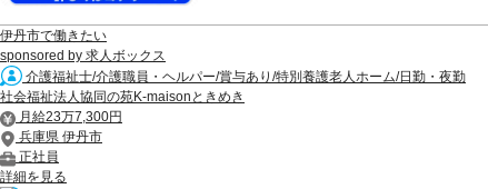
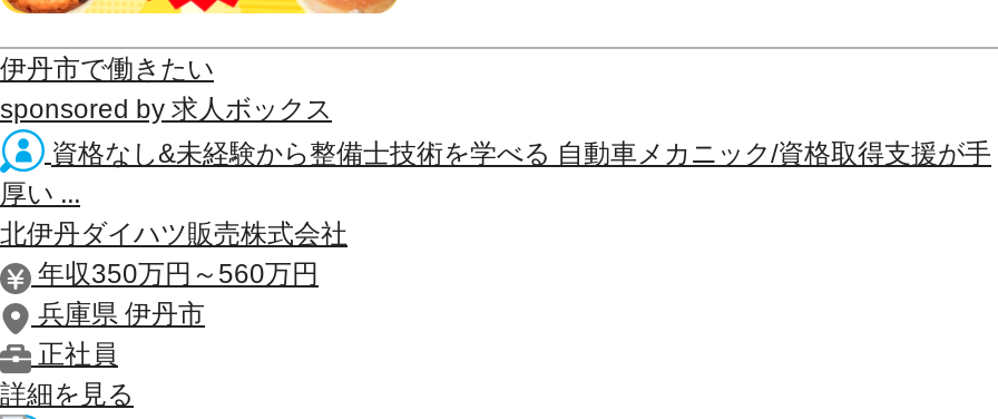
- 介護福祉士/介護職員・ヘルパー/賞与あり/特別養護老人ホーム/日勤・夜勤
- 社会福祉法人協同の苑K-maisonときめき
- 月給23万7,300円
+ 資格なし&未経験から整備士技術を学べる 自動車メカニック/資格取得支援が手
+ 厚い ...
+ 北伊丹ダイハツ販売株式会社
+ 年収350万円～560万円
